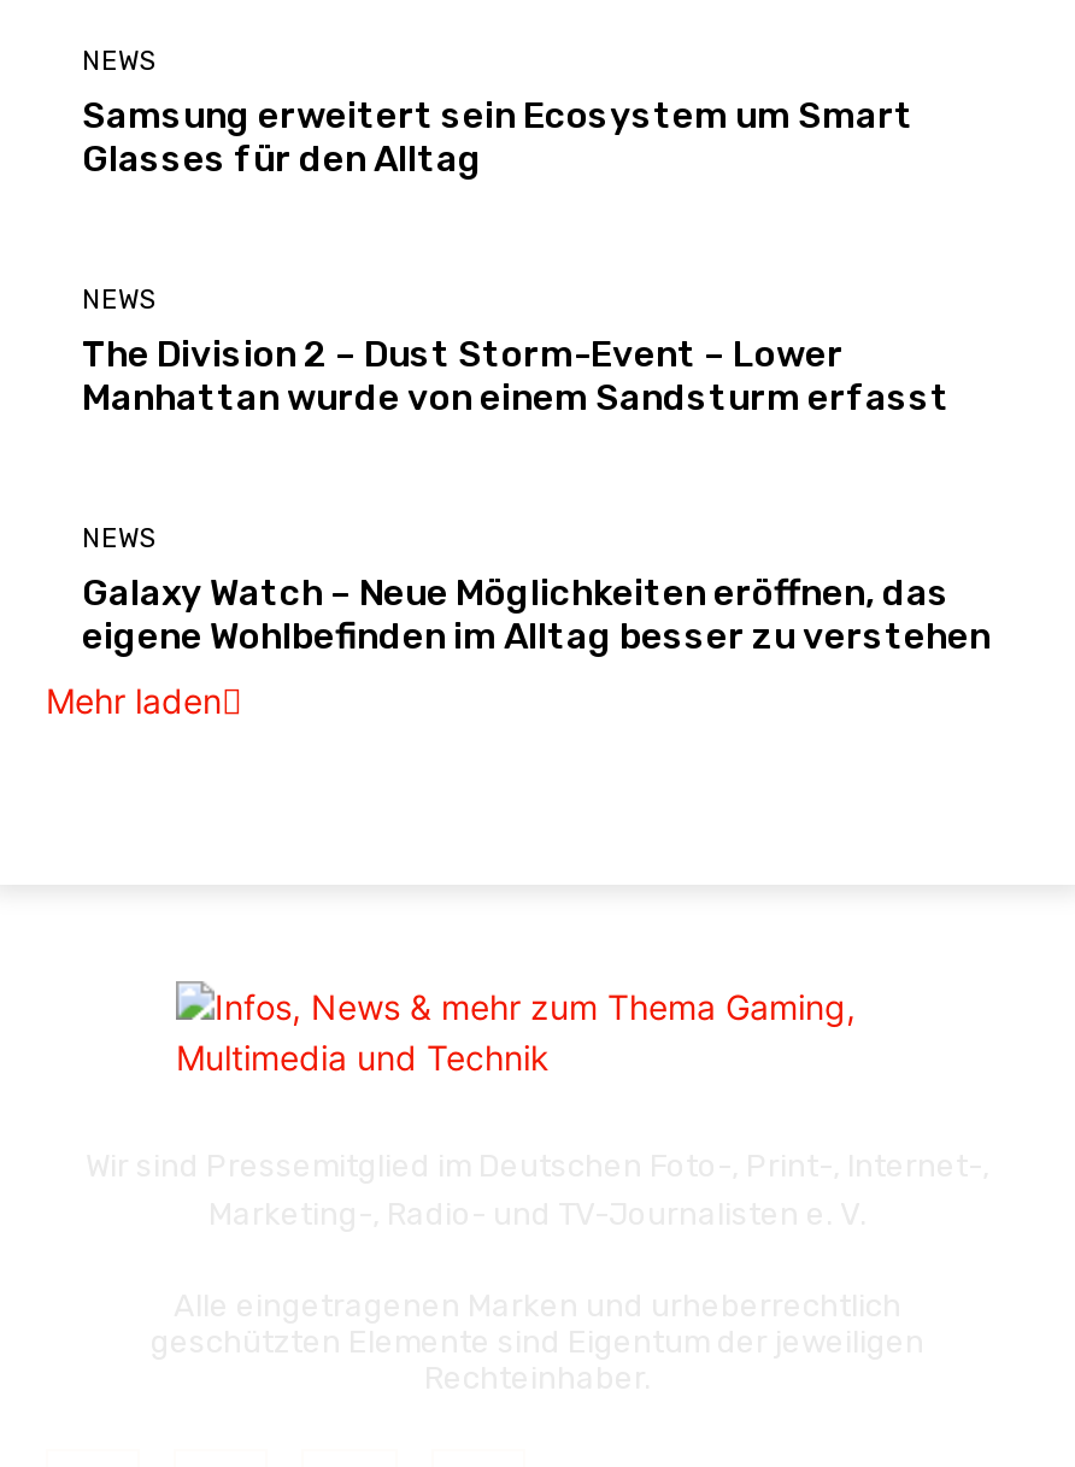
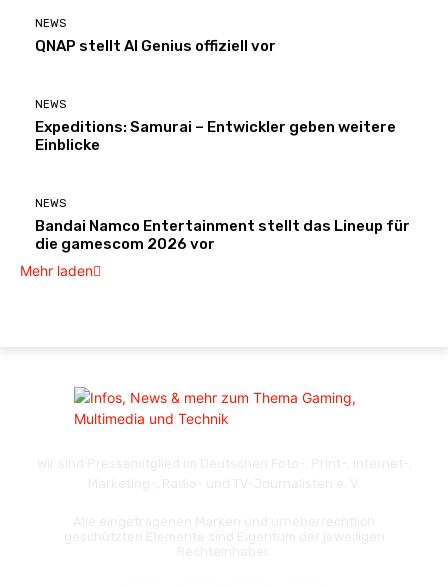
- Samsung erweitert sein Ecosystem um Smart
- Glasses für den Alltag
+ QNAP stellt AI Genius offiziell vor

- The Division 2 – Dust Storm-Event – Lower
- Manhattan wurde von einem Sandsturm erfasst
+ Expeditions: Samurai – Entwickler geben weitere
+ Einblicke

- Galaxy Watch – Neue Möglichkeiten eröffnen, das
- eigene Wohlbefinden im Alltag besser zu verstehen
+ Bandai Namco Entertainment stellt das Lineup für
+ die gamescom 2026 vor
